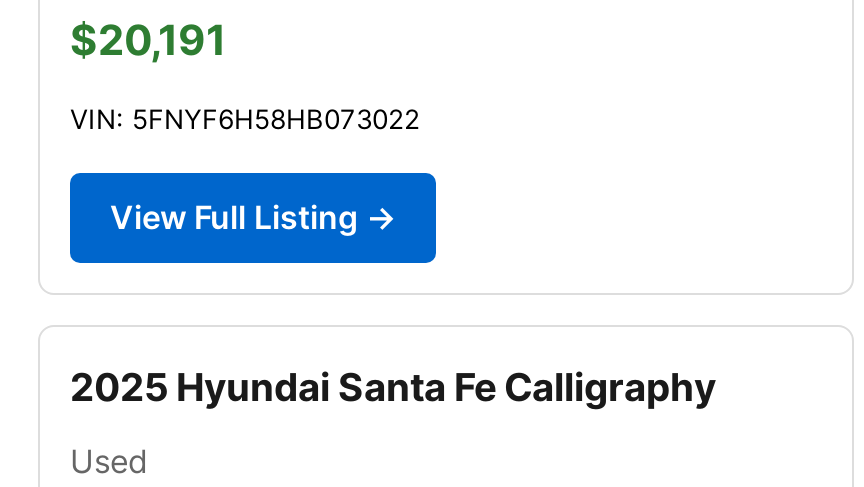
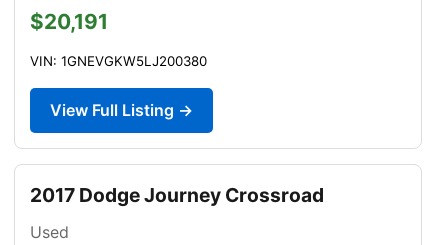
- VIN: 5FNYF6H58HB073022
+ VIN: 1GNEVGKW5LJ200380

- 2025 Hyundai Santa Fe Calligraphy
+ 2017 Dodge Journey Crossroad
